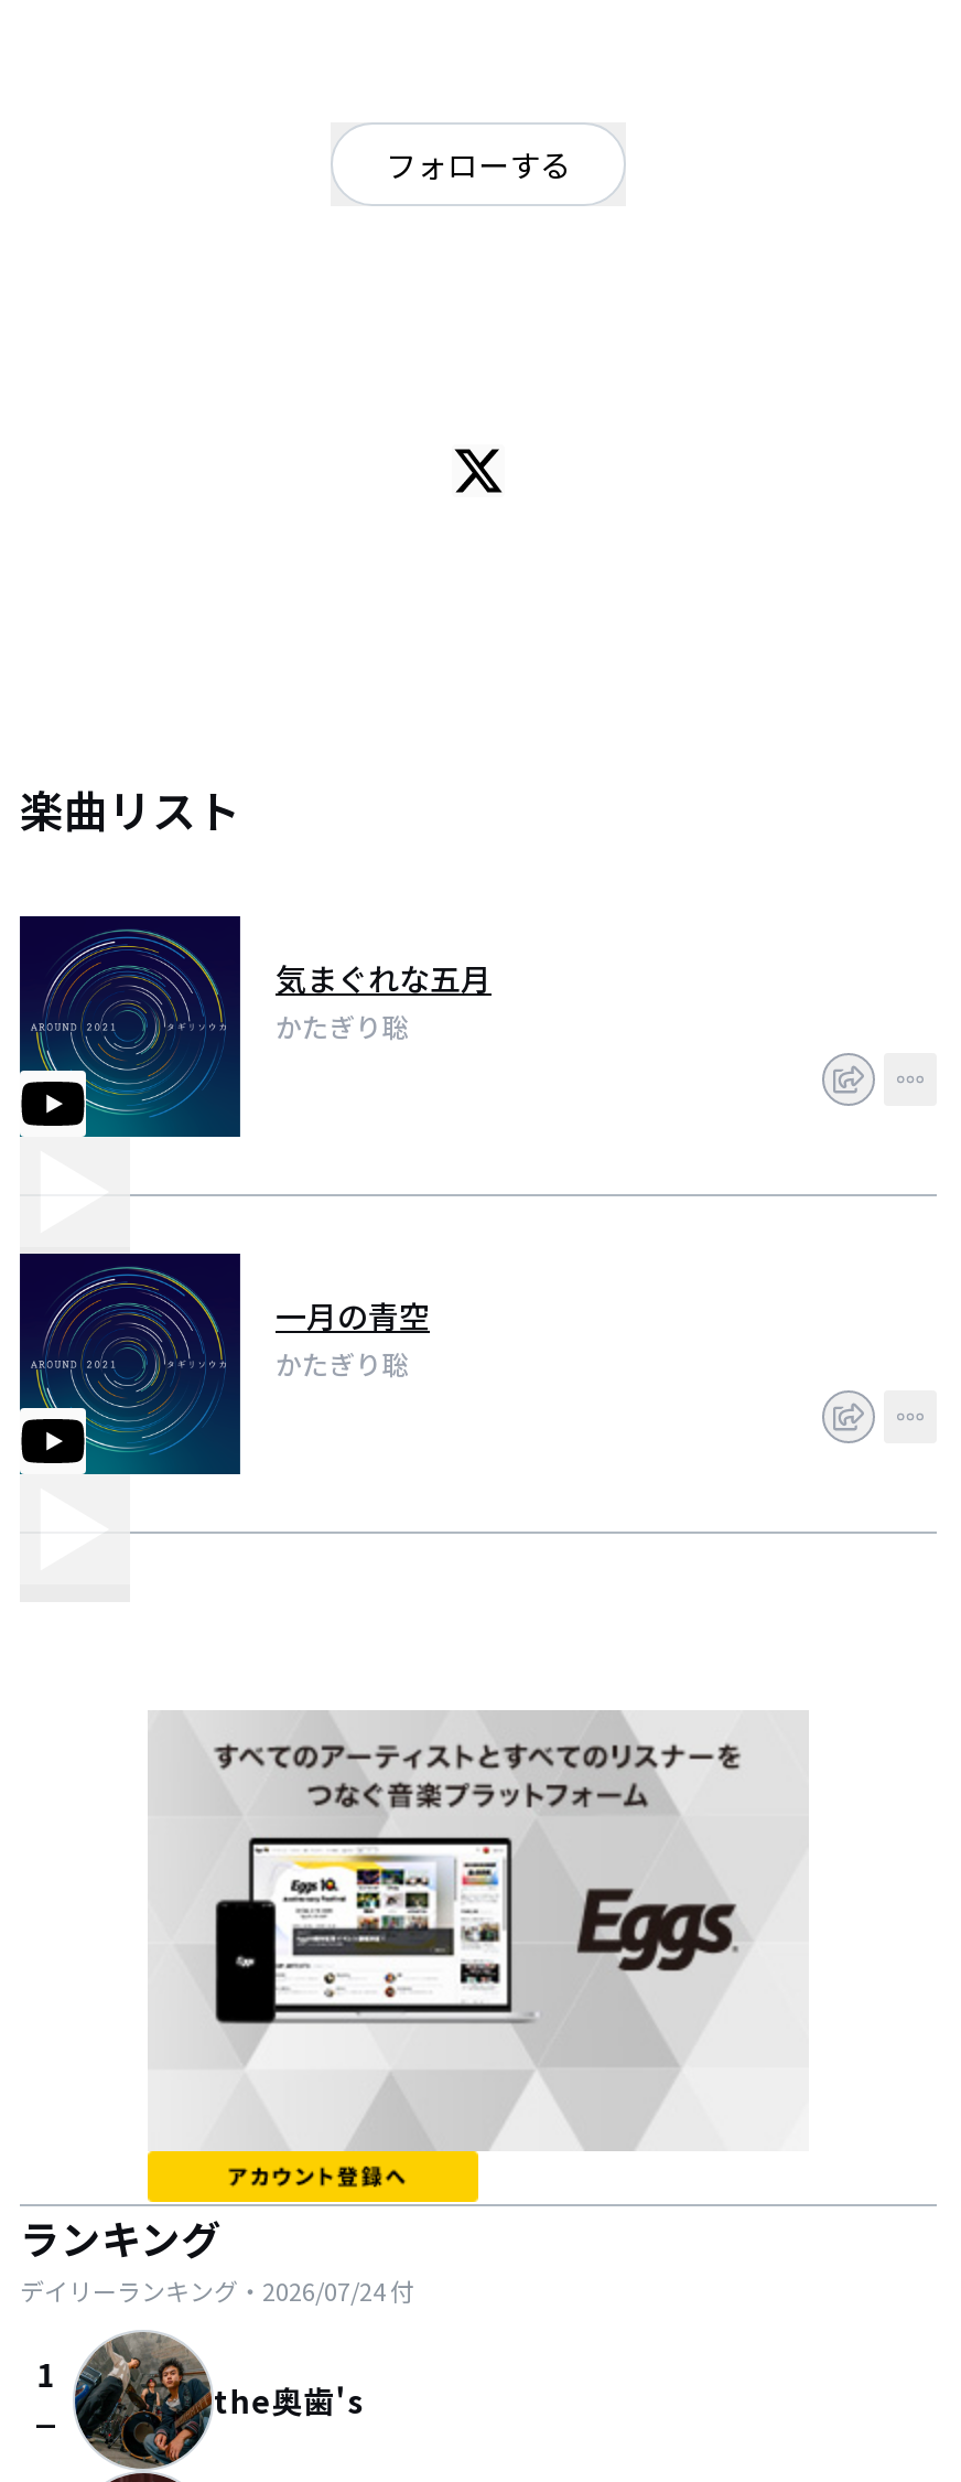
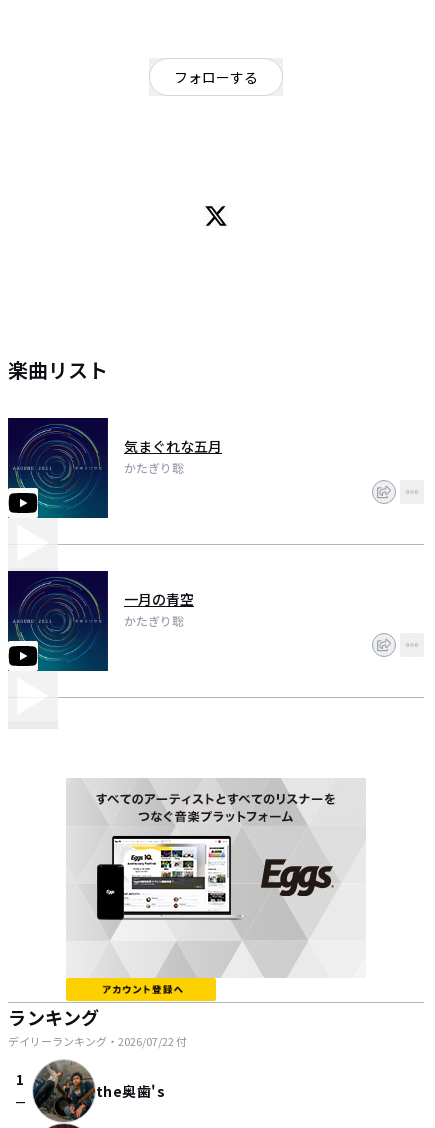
- デイリーランキング・2026/07/24付
+ デイリーランキング・2026/07/22付
